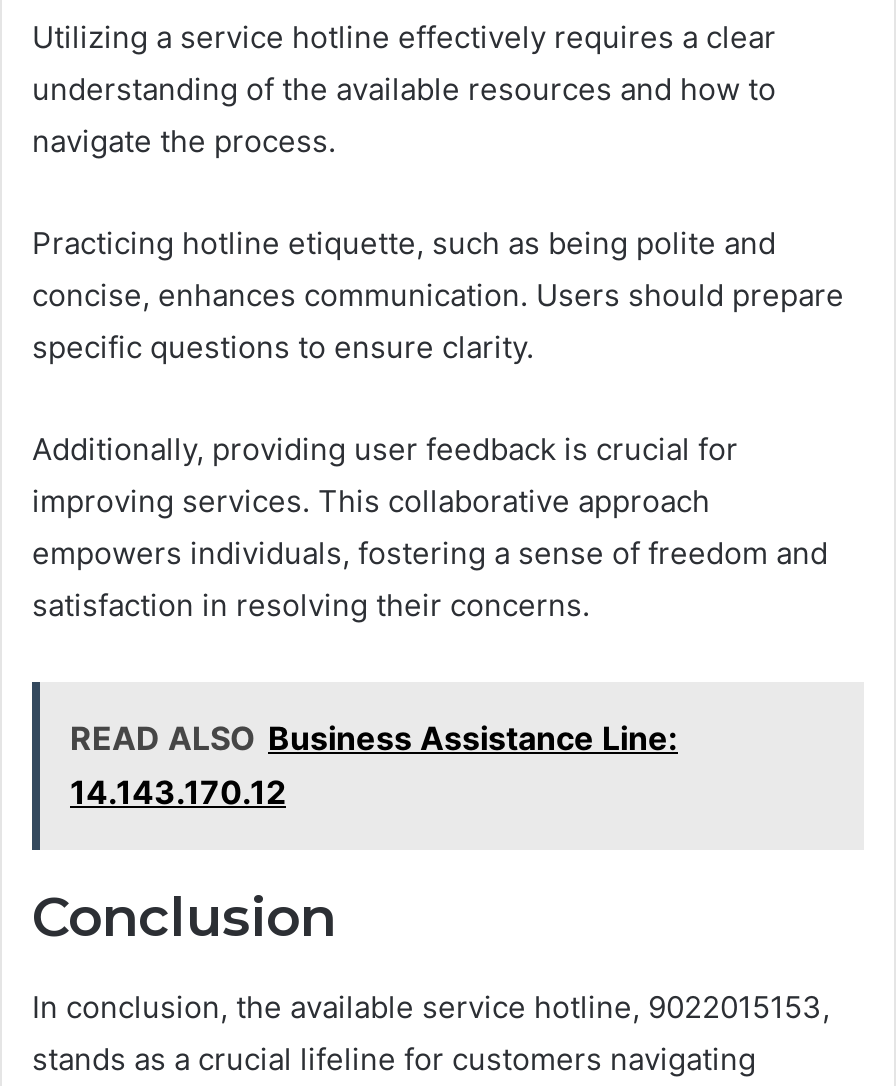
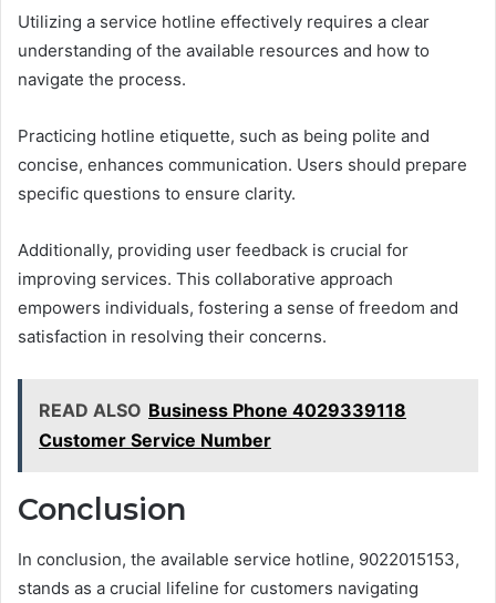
- READ ALSO Business Assistance Line:
- 14.143.170.12
+ READ ALSO Business Phone 4029339118
+ Customer Service Number
